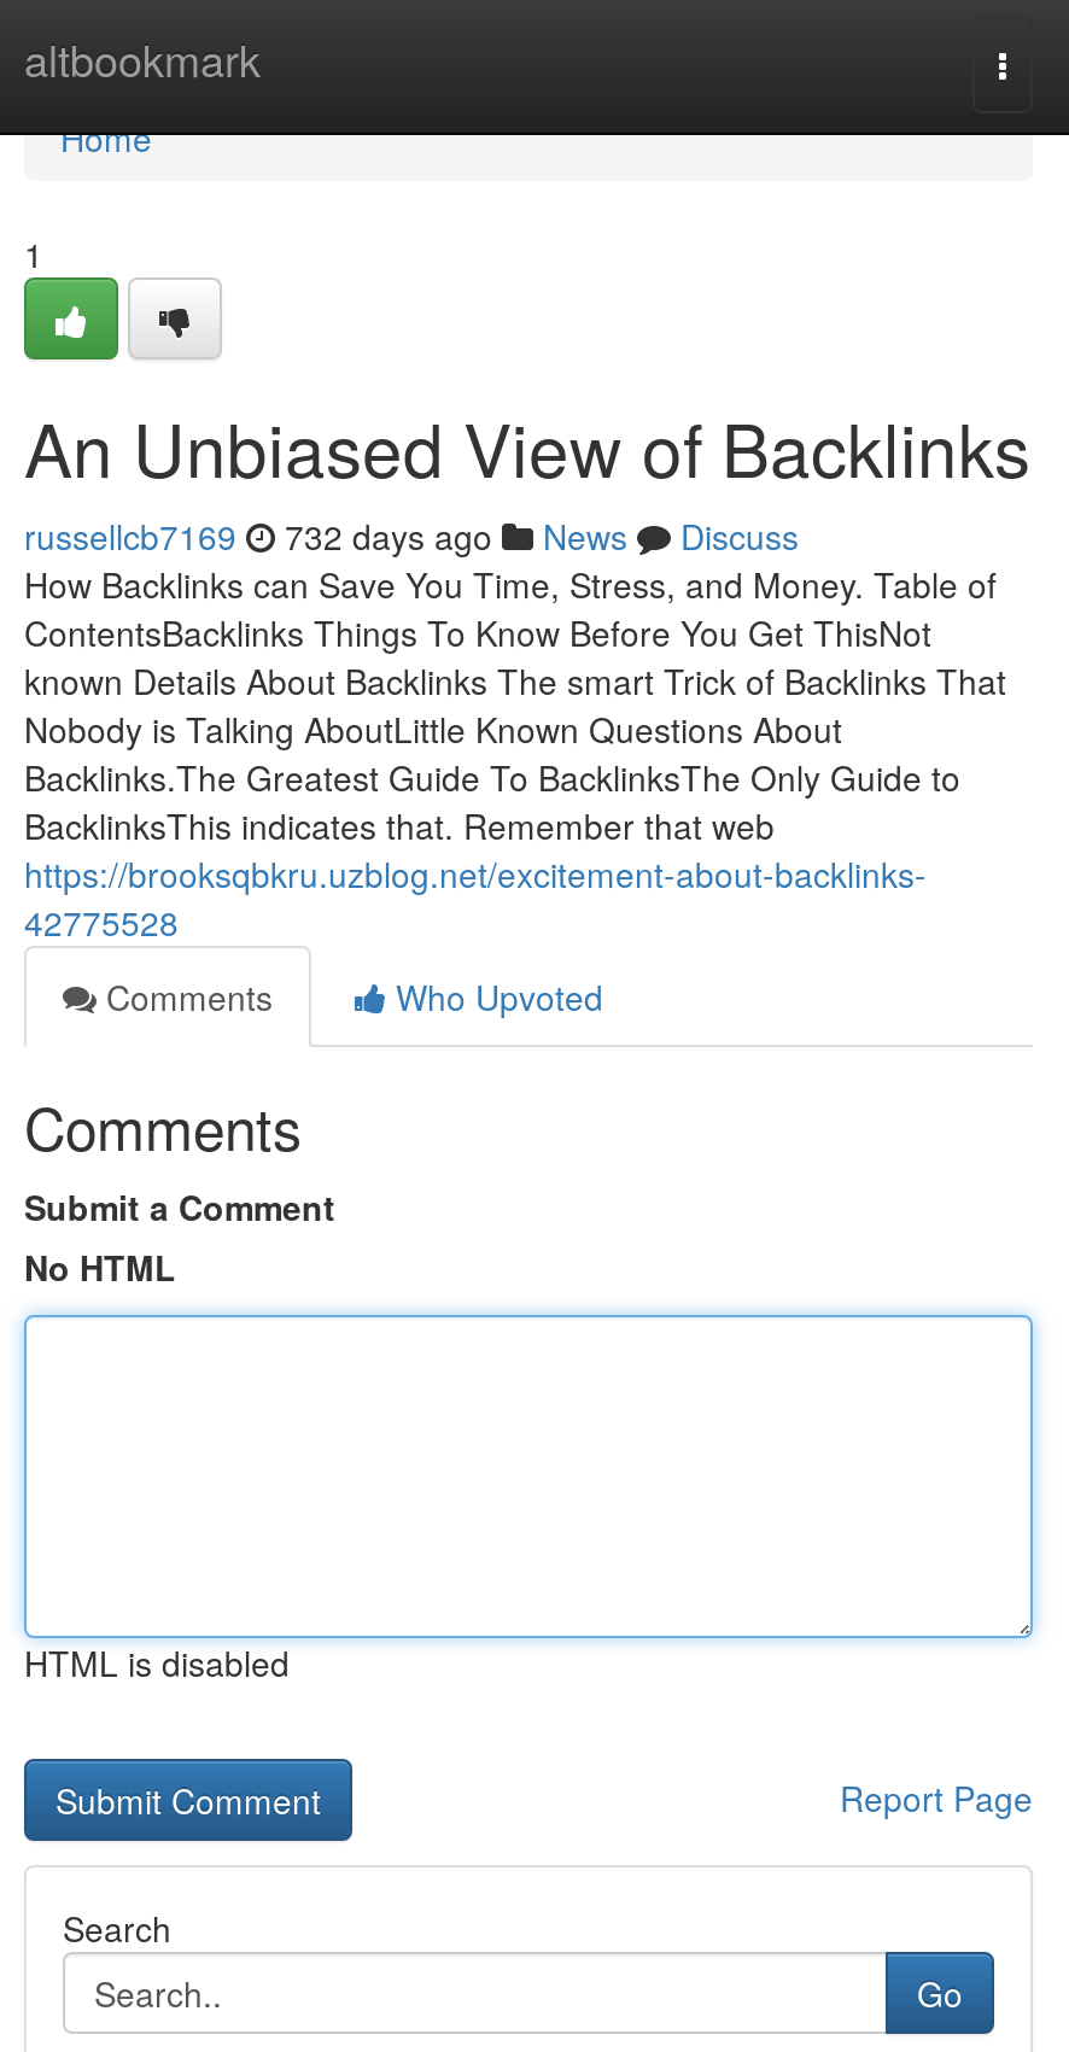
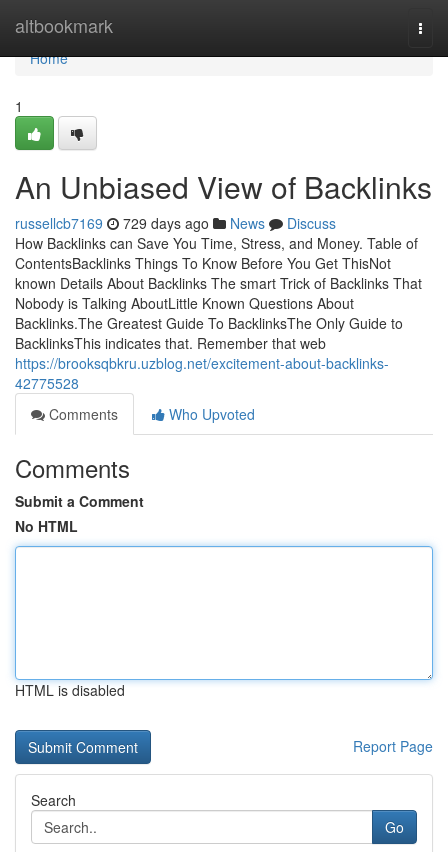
- russellcb7169 732 days ago News Discuss
+ russellcb7169 729 days ago News Discuss
